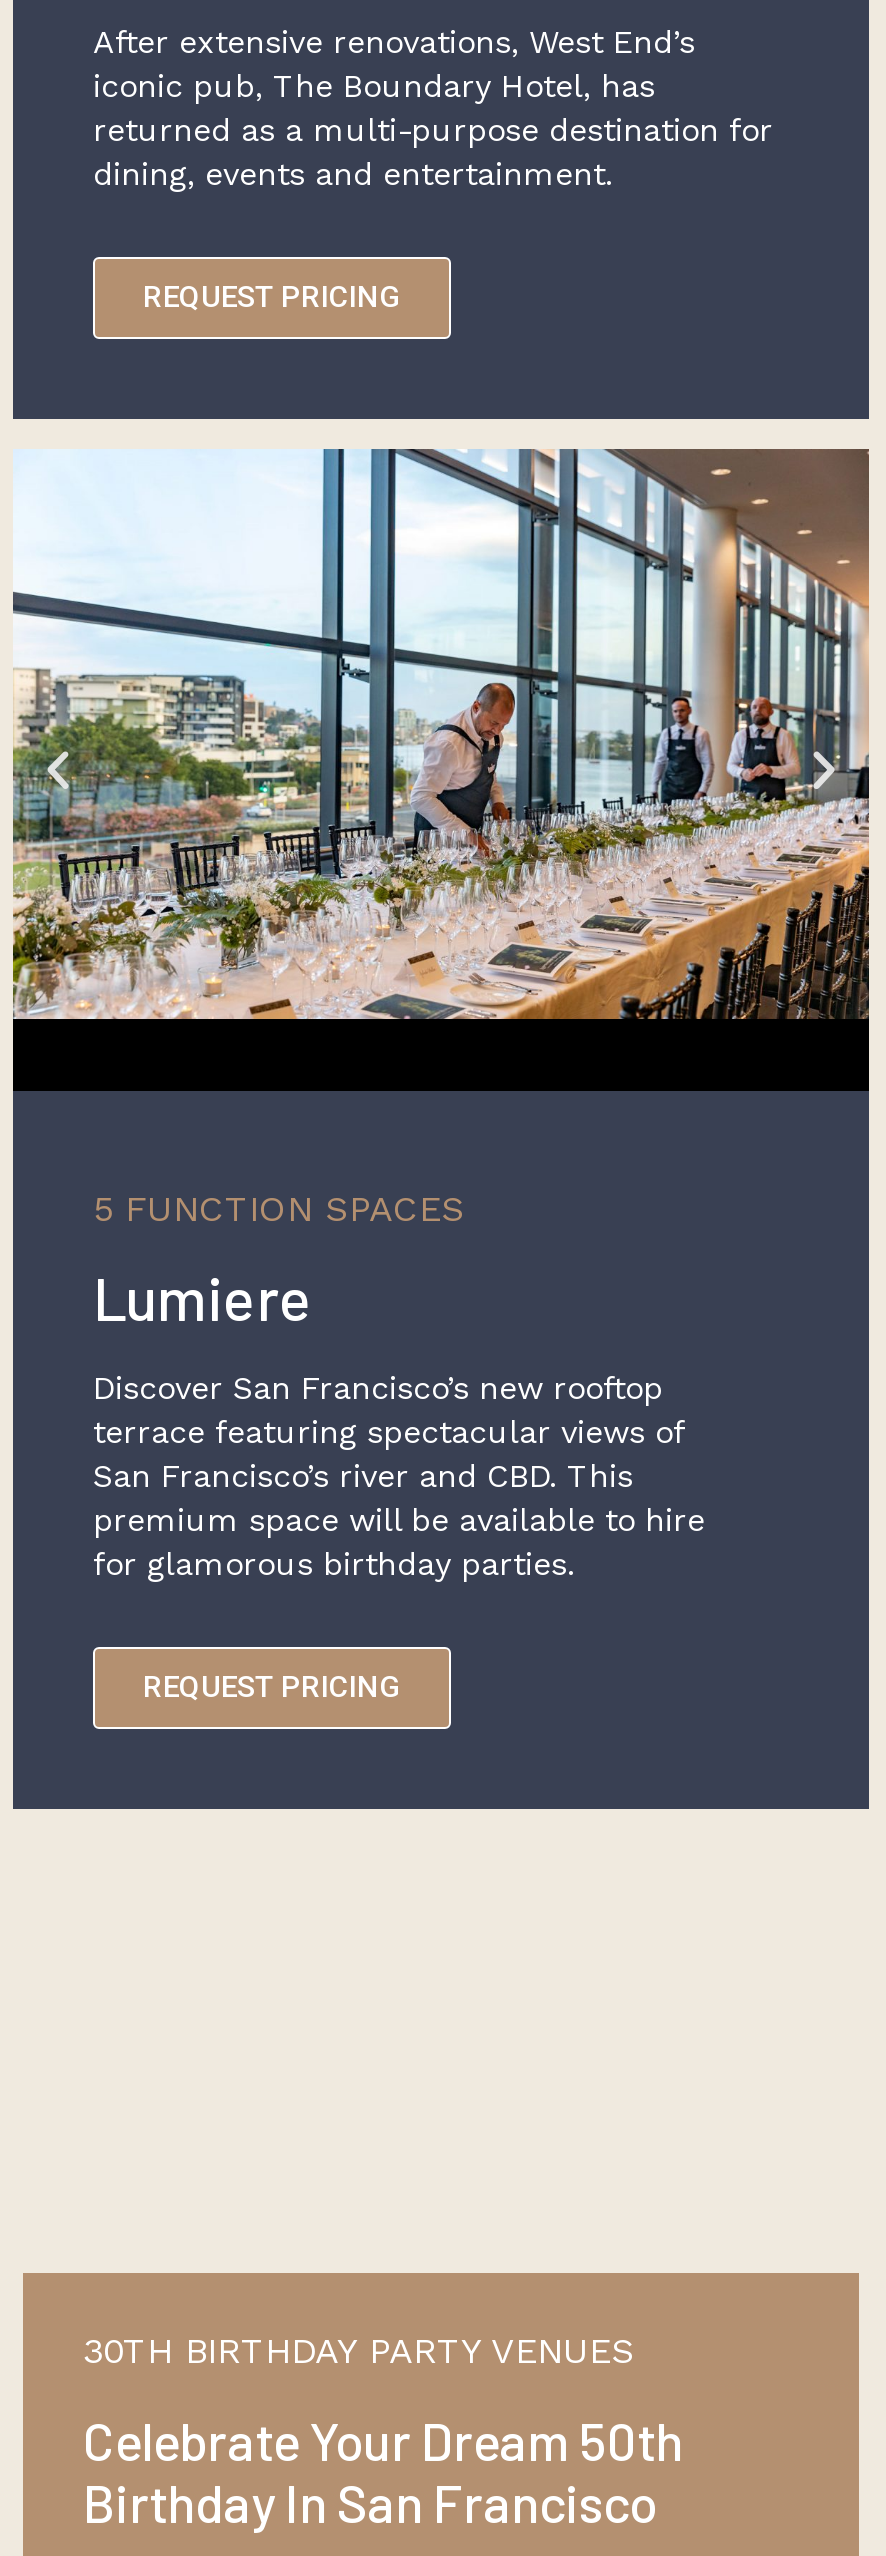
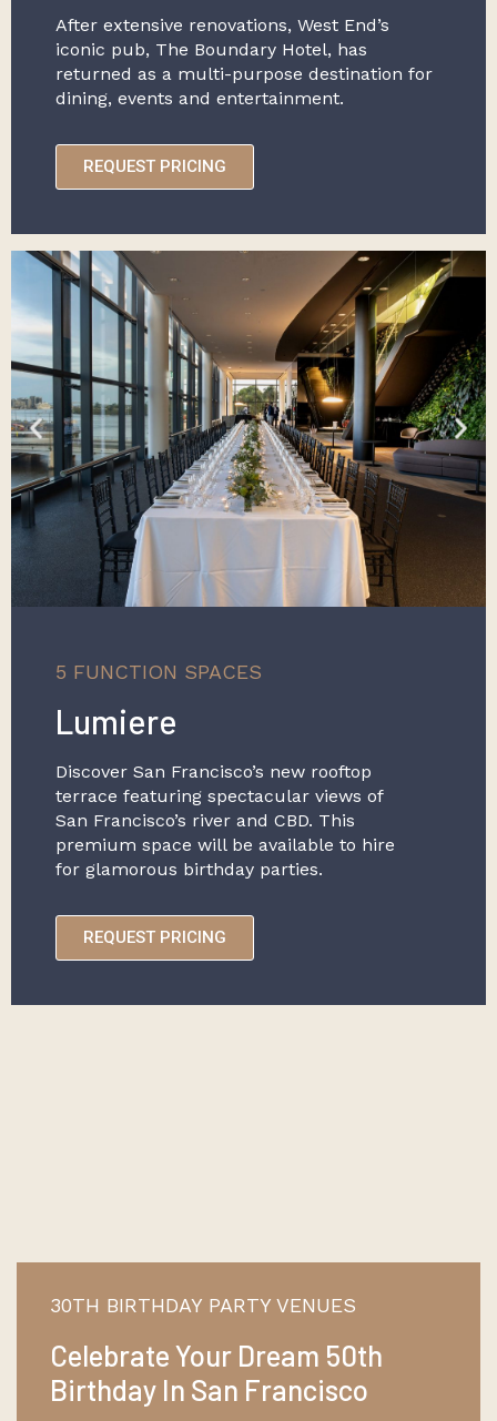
- [image]
+ [image]
